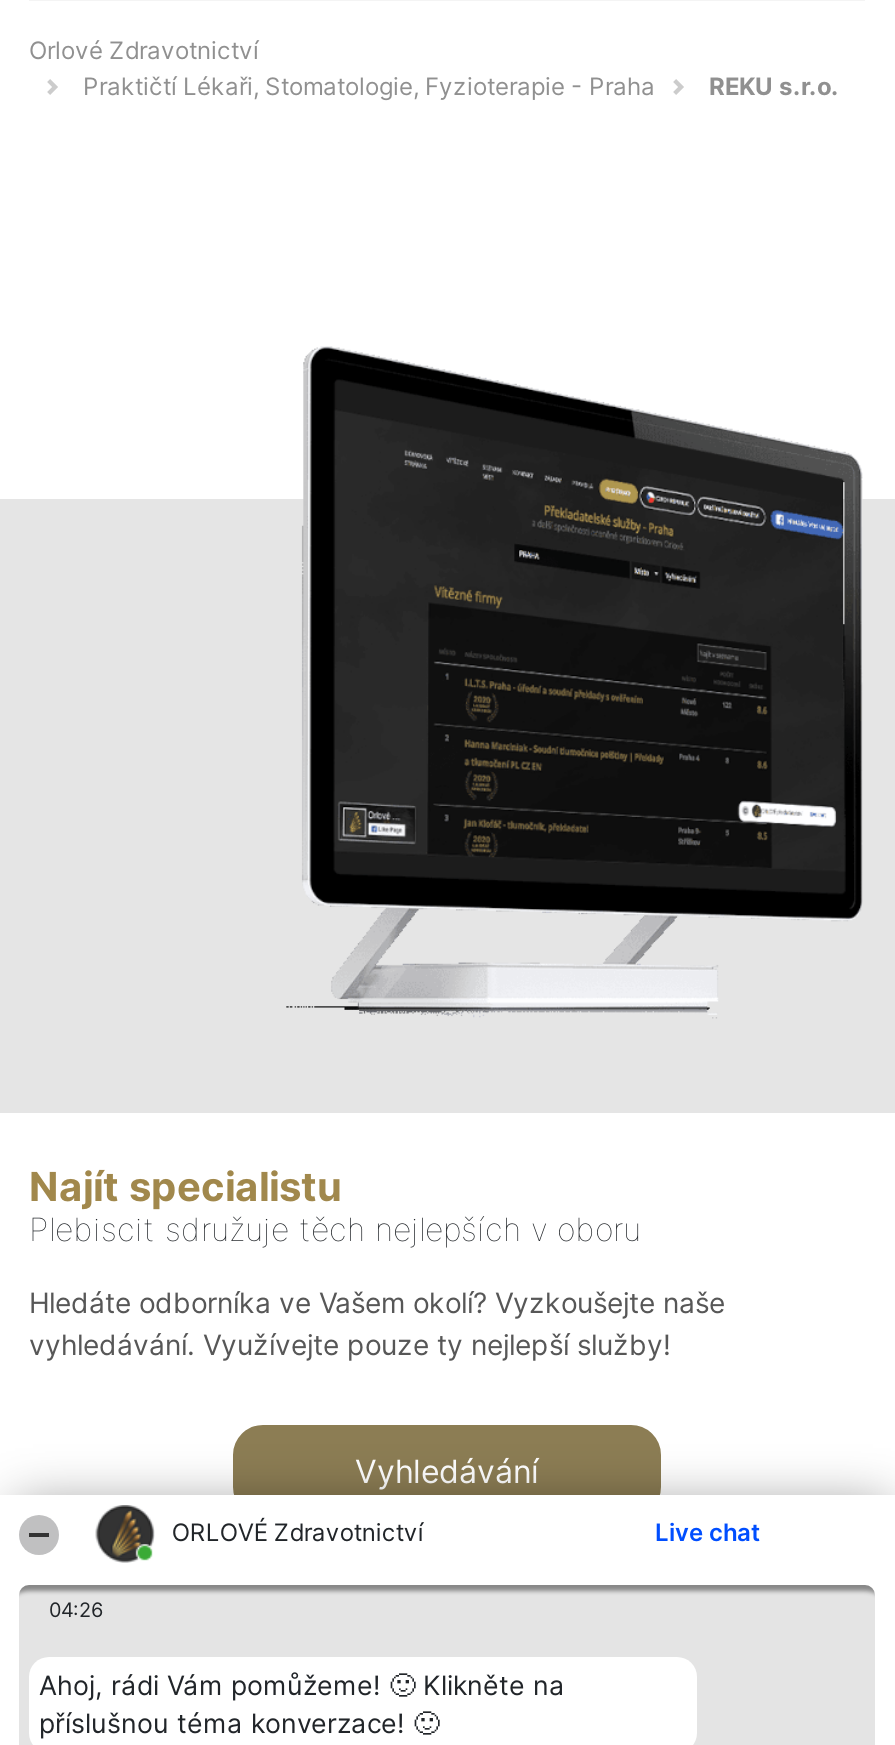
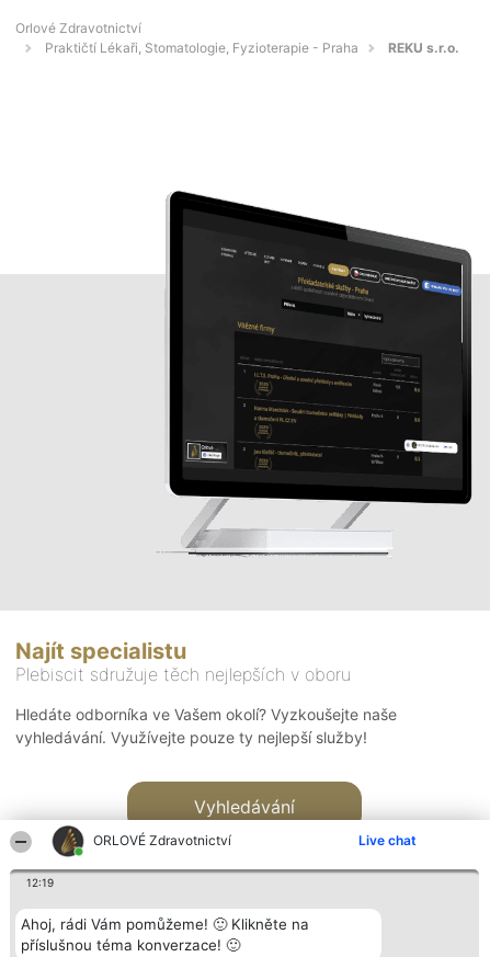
- 04:26
+ 12:19
